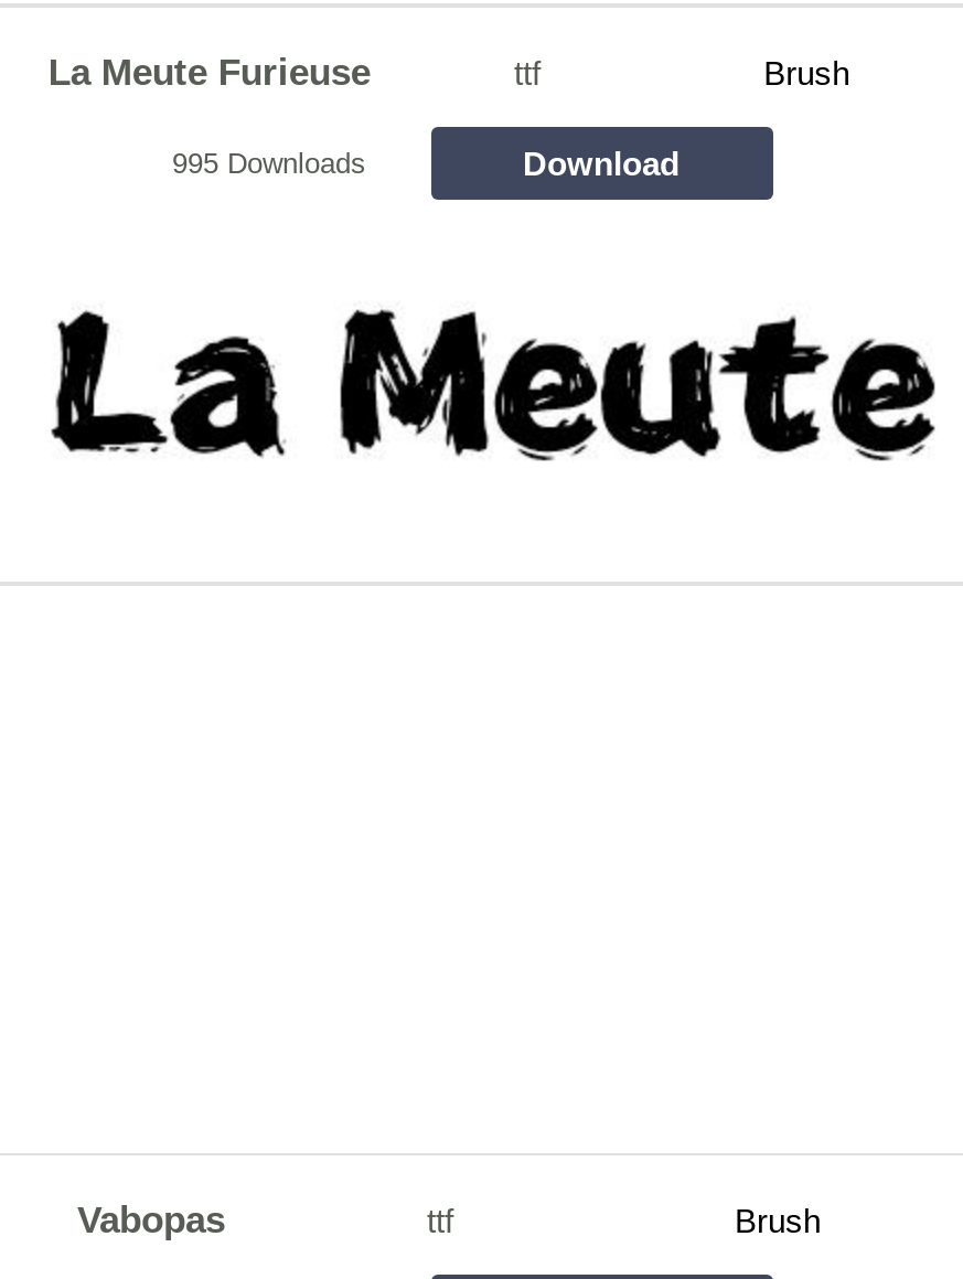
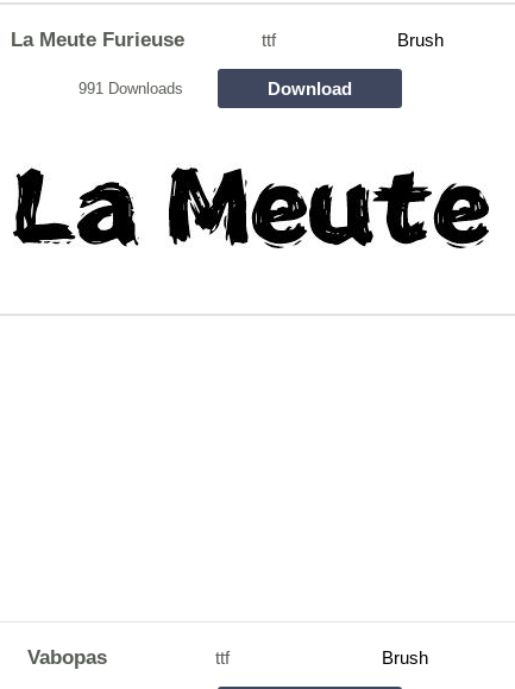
- 995 Downloads
+ 991 Downloads
